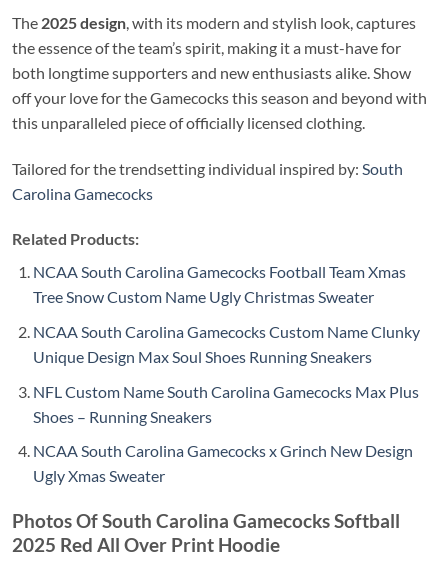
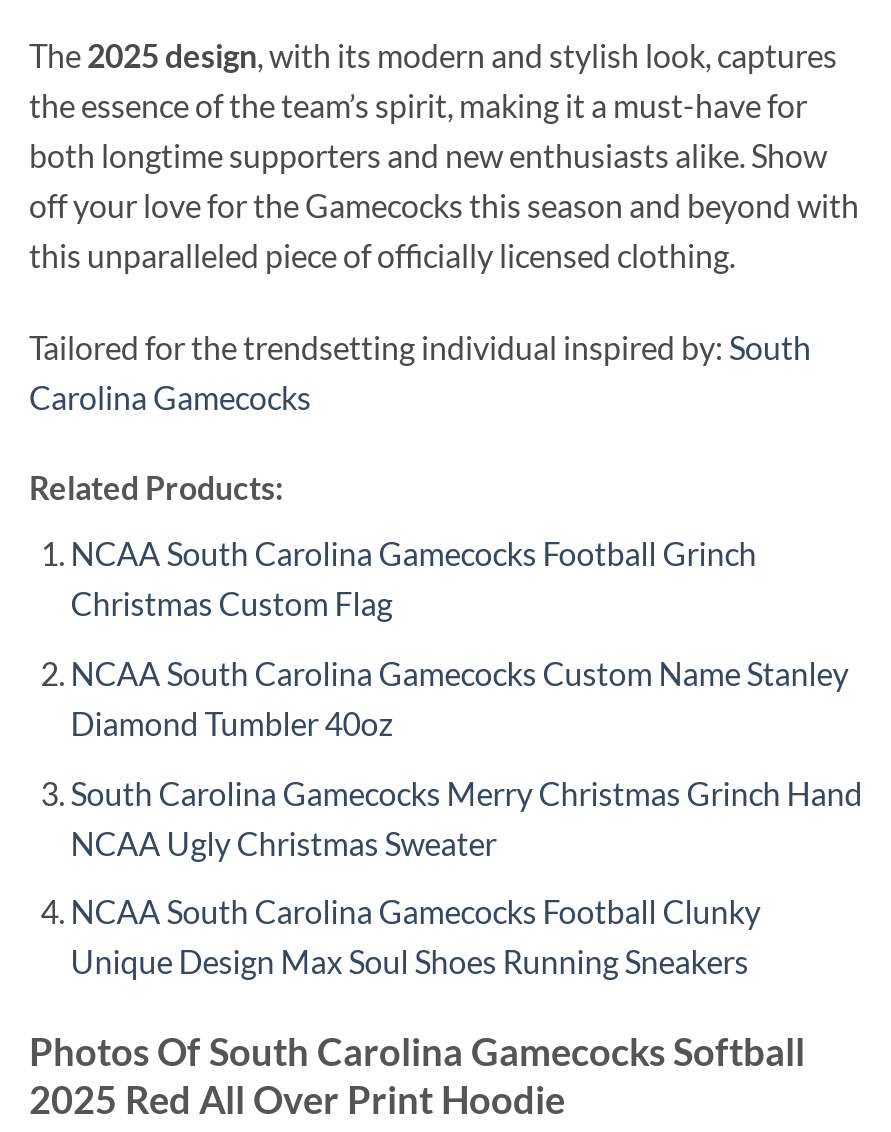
- NCAA South Carolina Gamecocks Football Team Xmas
- Tree Snow Custom Name Ugly Christmas Sweater
- NCAA South Carolina Gamecocks Custom Name Clunky
+ NCAA South Carolina Gamecocks Football Grinch
+ Christmas Custom Flag
+ NCAA South Carolina Gamecocks Custom Name Stanley
+ Diamond Tumbler 40oz
+ South Carolina Gamecocks Merry Christmas Grinch Hand
+ NCAA Ugly Christmas Sweater
+ NCAA South Carolina Gamecocks Football Clunky

moved down: Unique Design Max Soul Shoes Running Sneakers

- NFL Custom Name South Carolina Gamecocks Max Plus
- Shoes – Running Sneakers
- NCAA South Carolina Gamecocks x Grinch New Design
- Ugly Xmas Sweater
